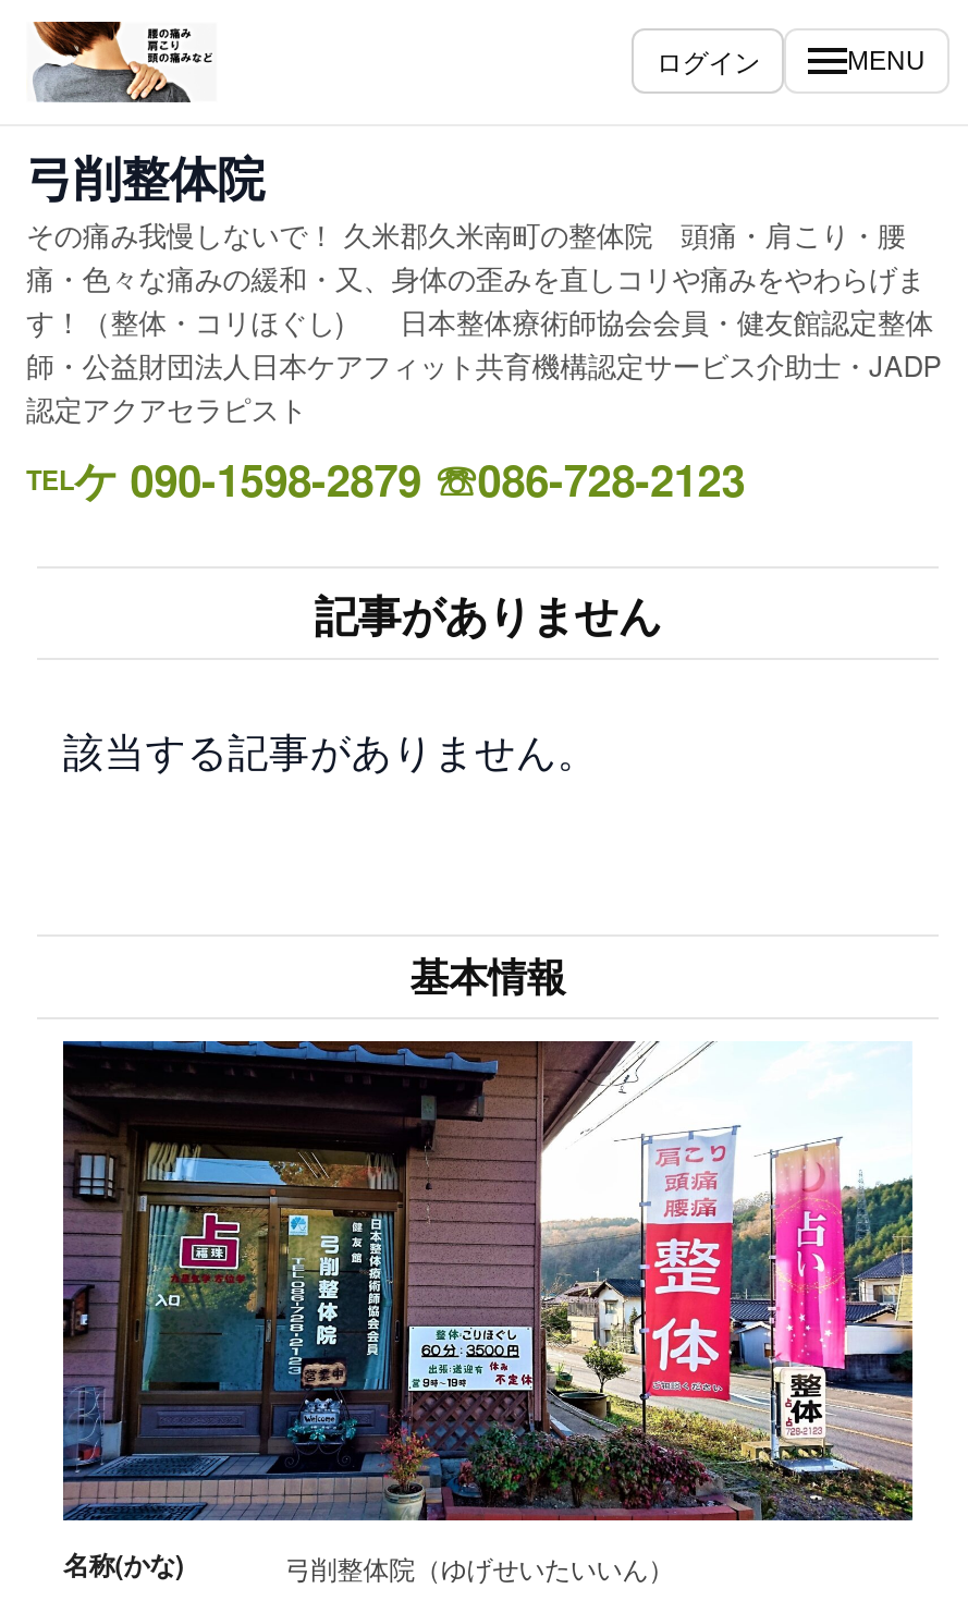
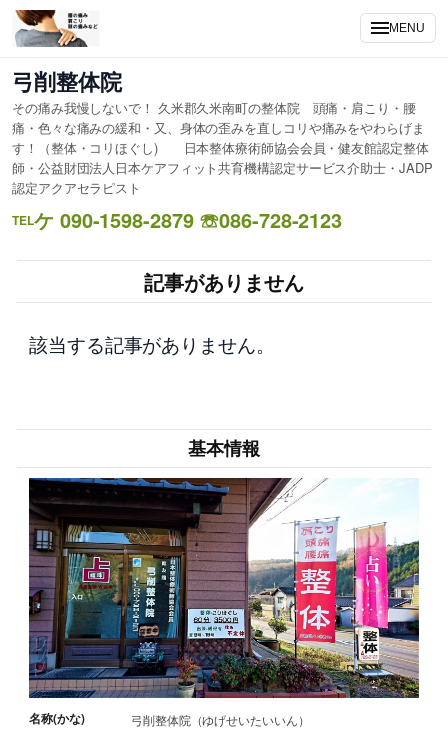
- ログイン
